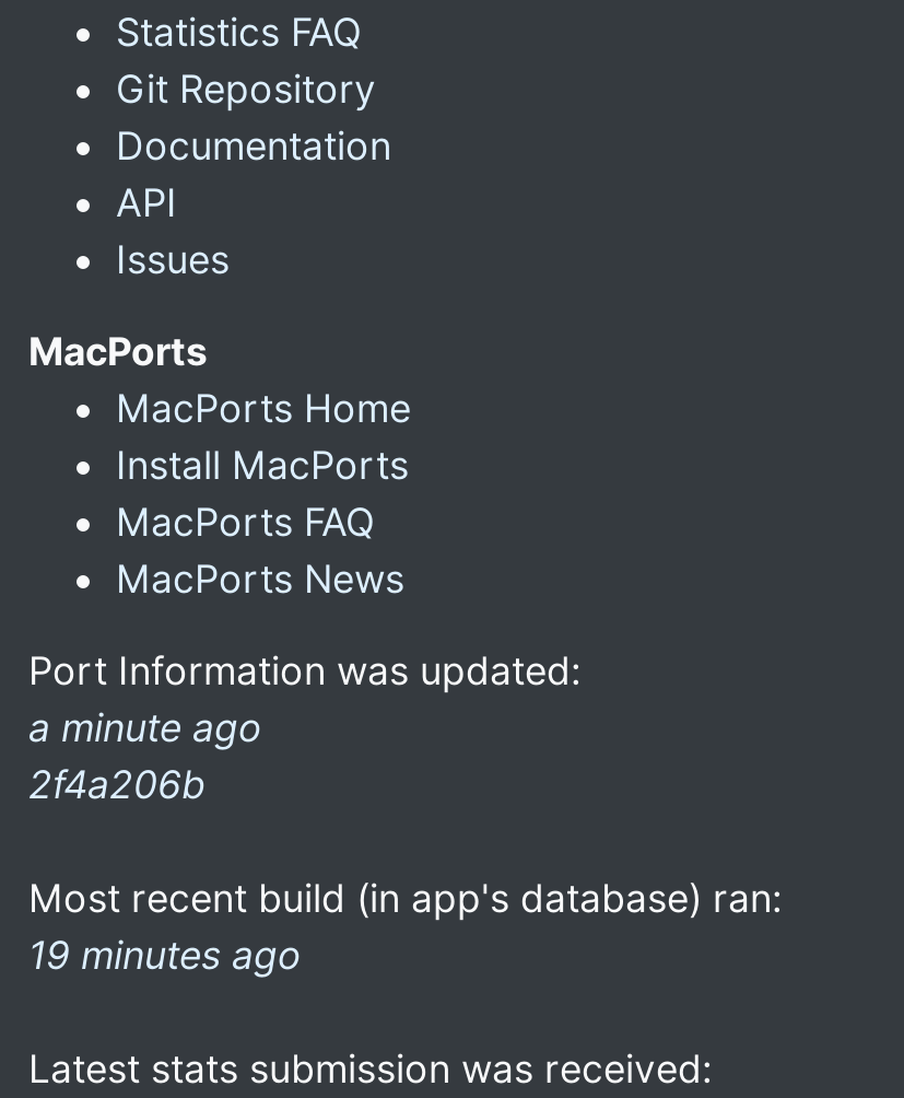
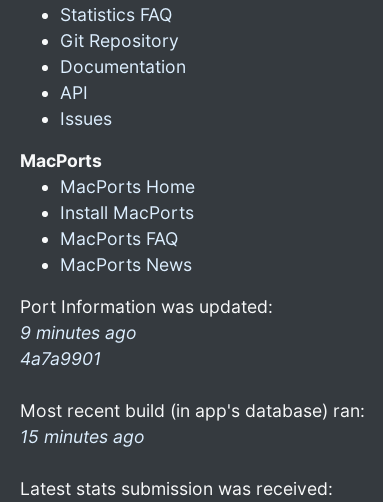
- a minute ago
- 2f4a206b
+ 9 minutes ago
+ 4a7a9901

- 19 minutes ago
+ 15 minutes ago
